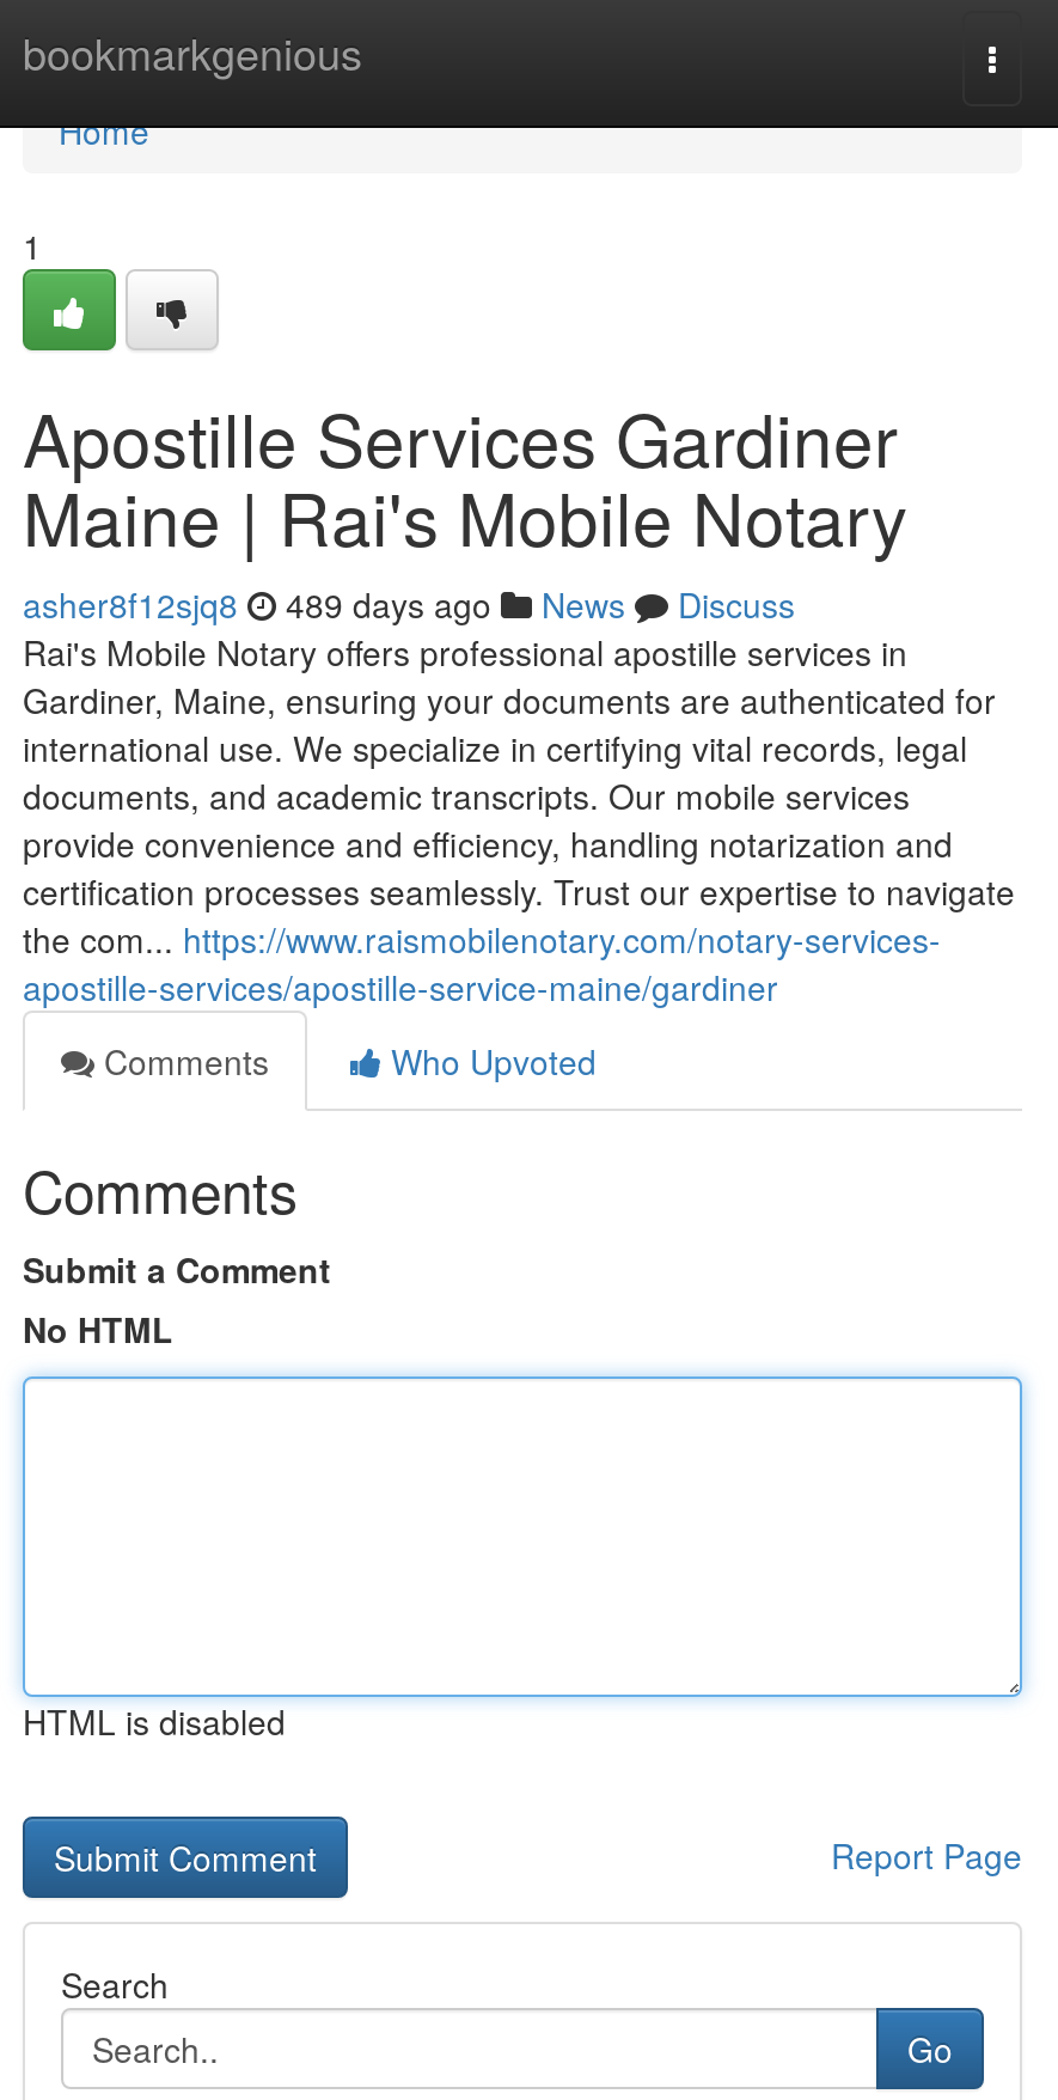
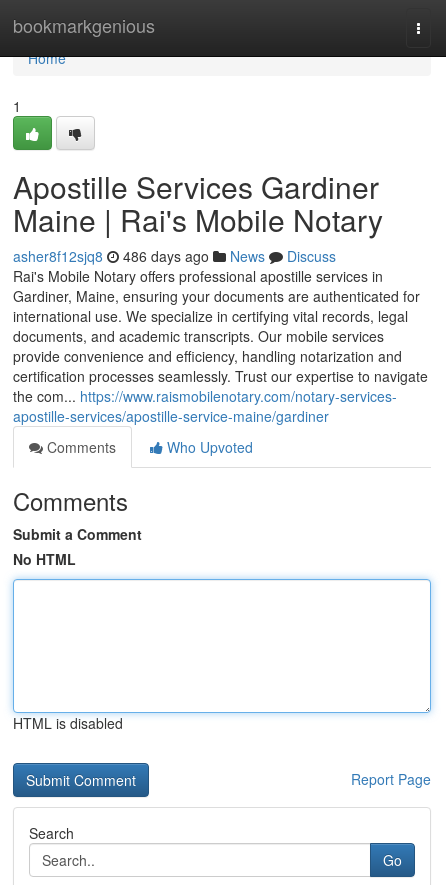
- asher8f12sjq8 489 days ago News Discuss
+ asher8f12sjq8 486 days ago News Discuss
